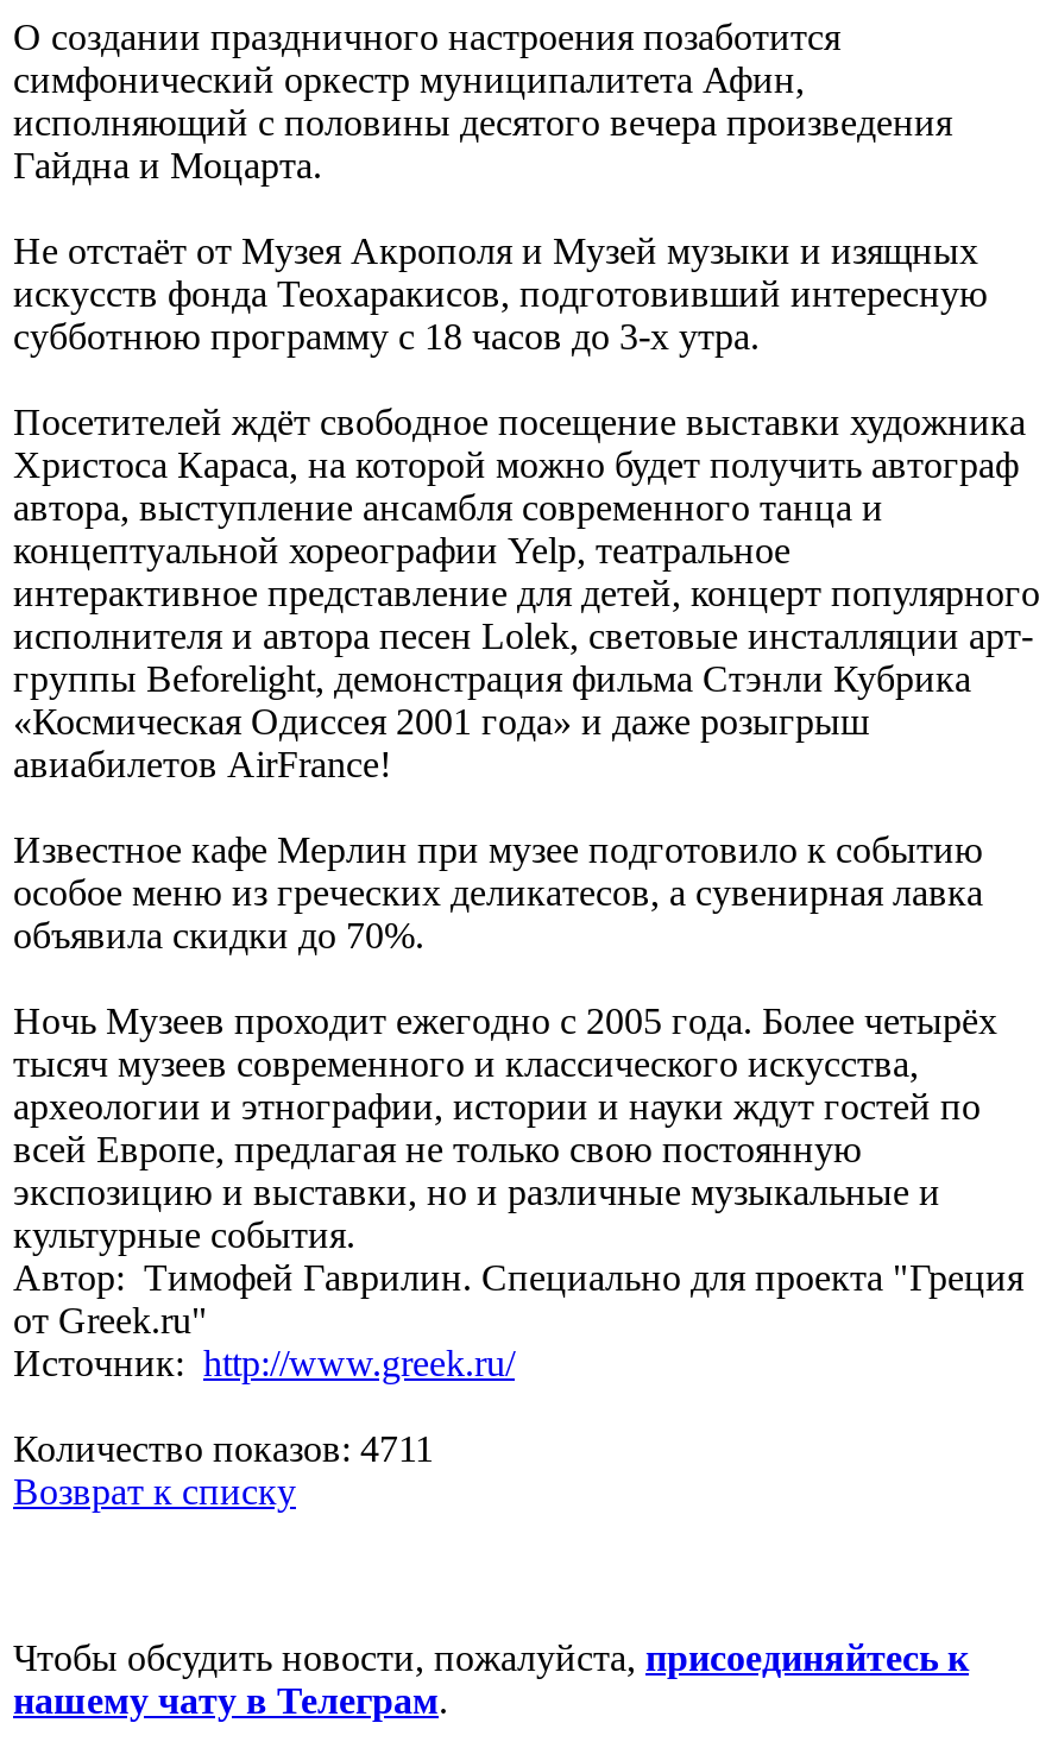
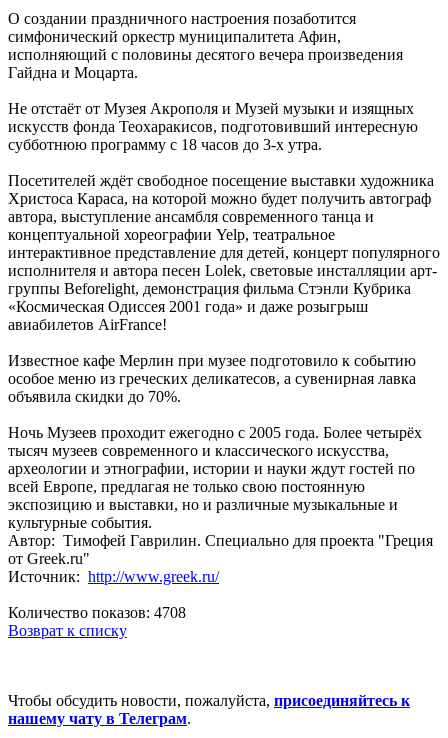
- Количество показов: 4711
+ Количество показов: 4708
